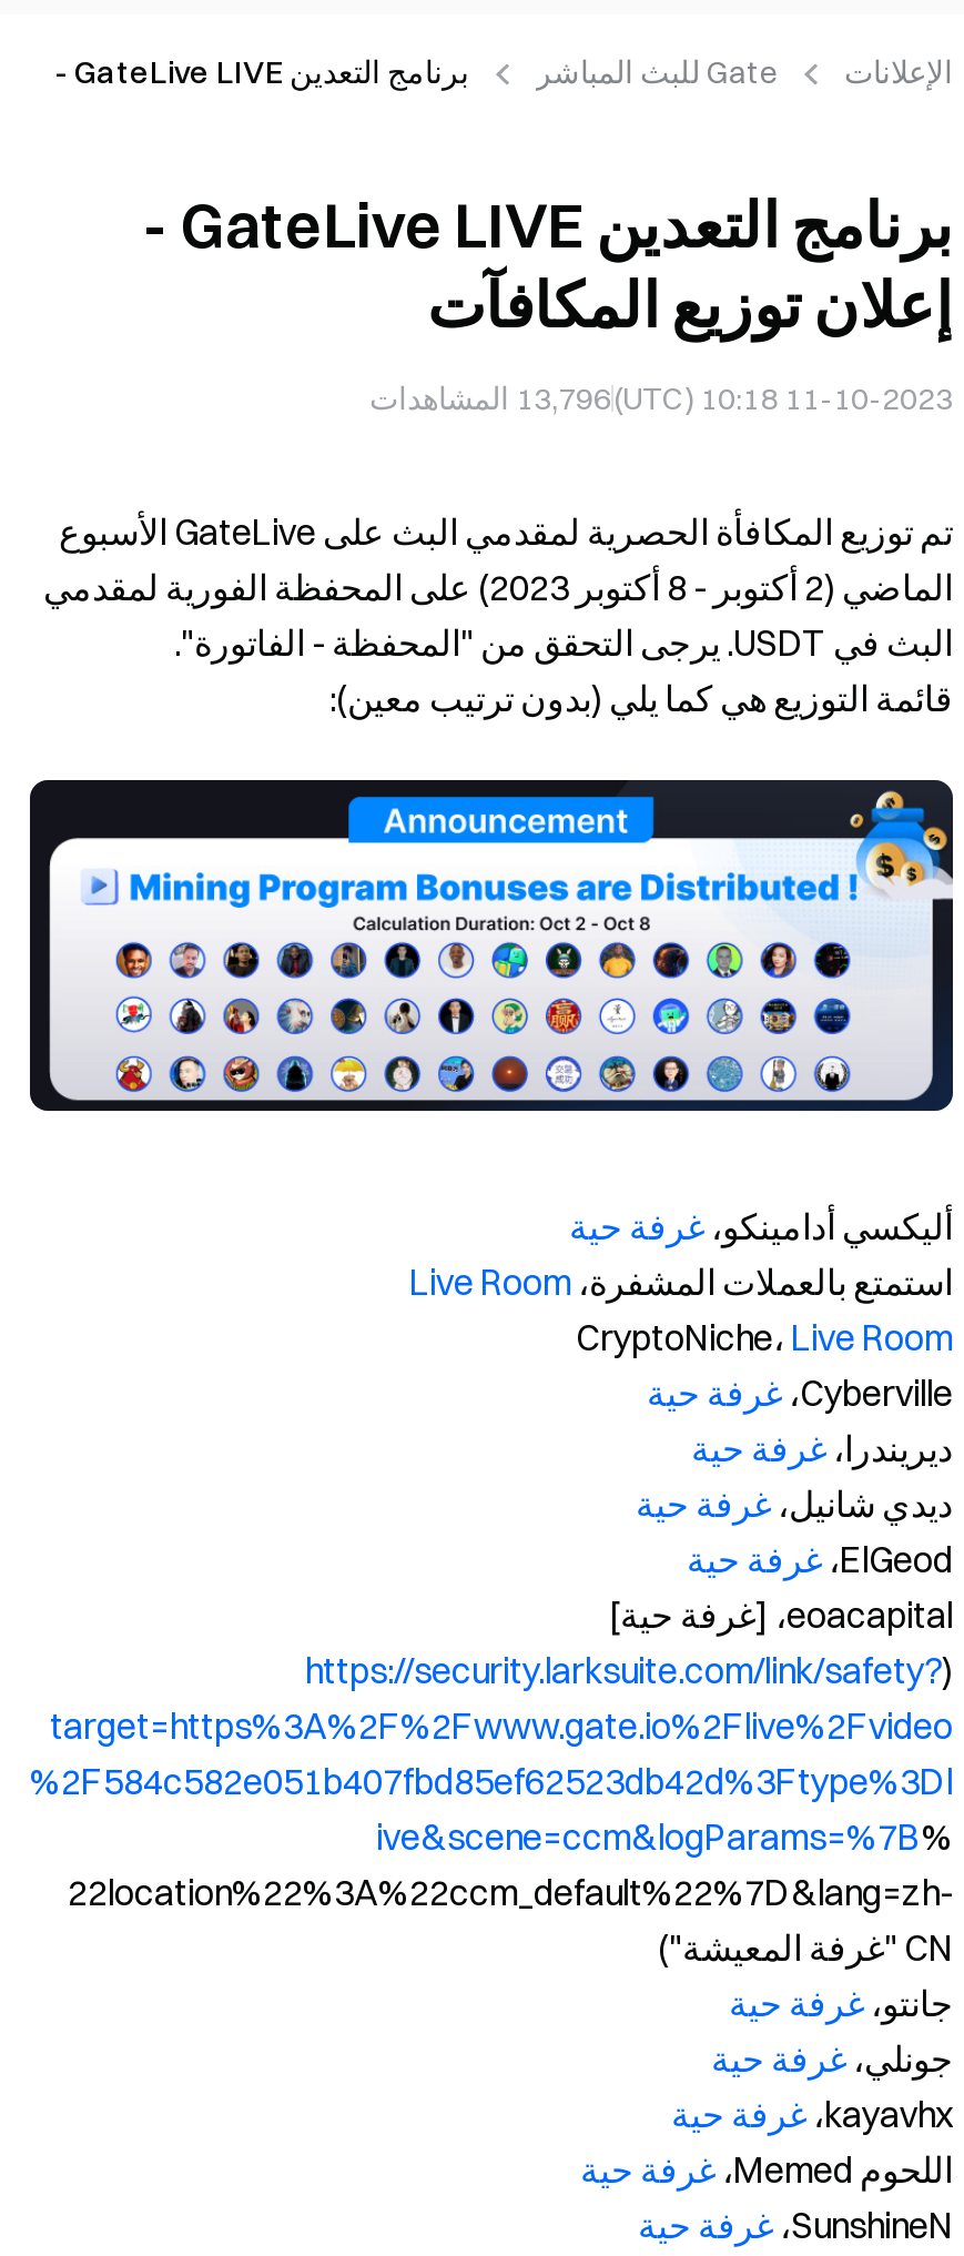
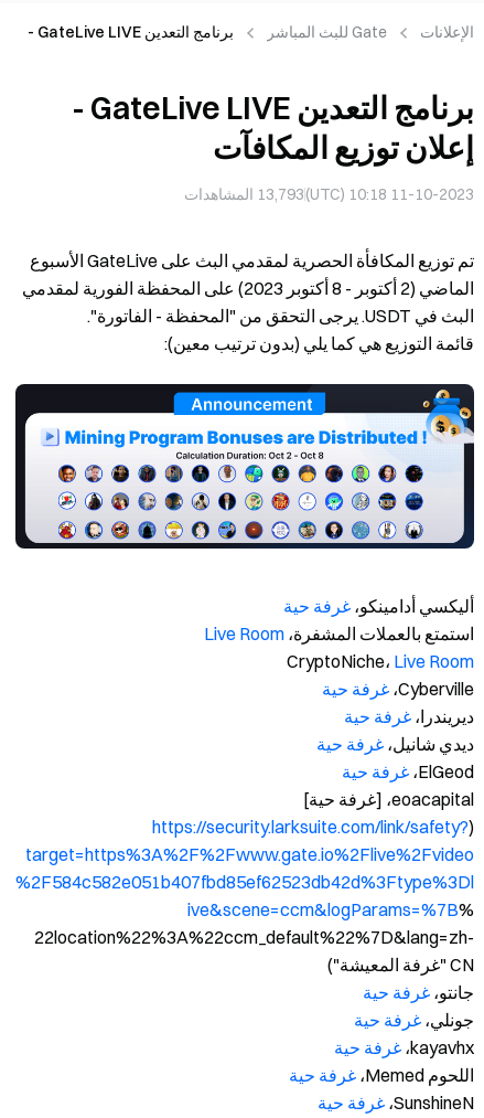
- 13,796 المشاهدات
+ 13,793 المشاهدات
